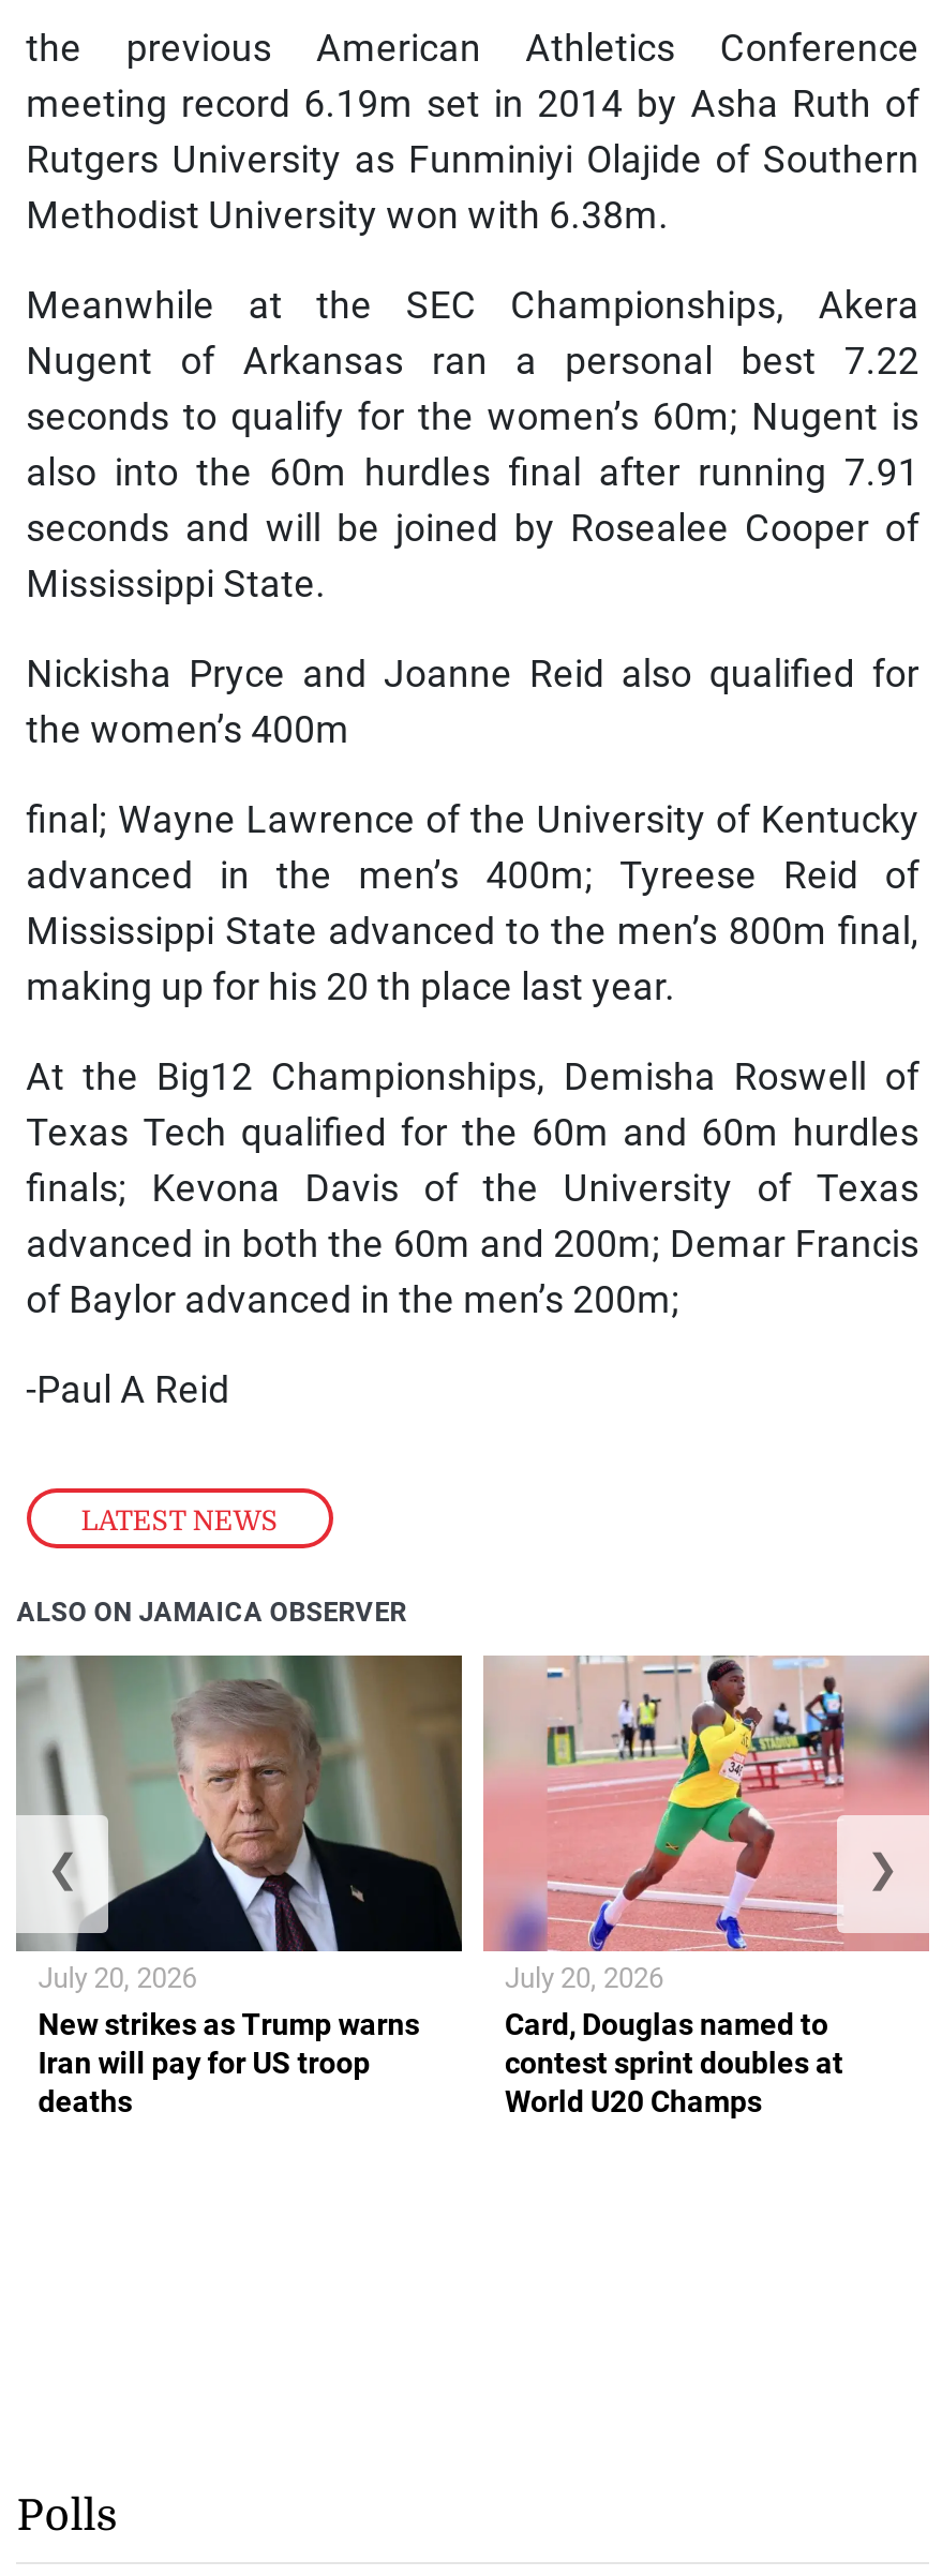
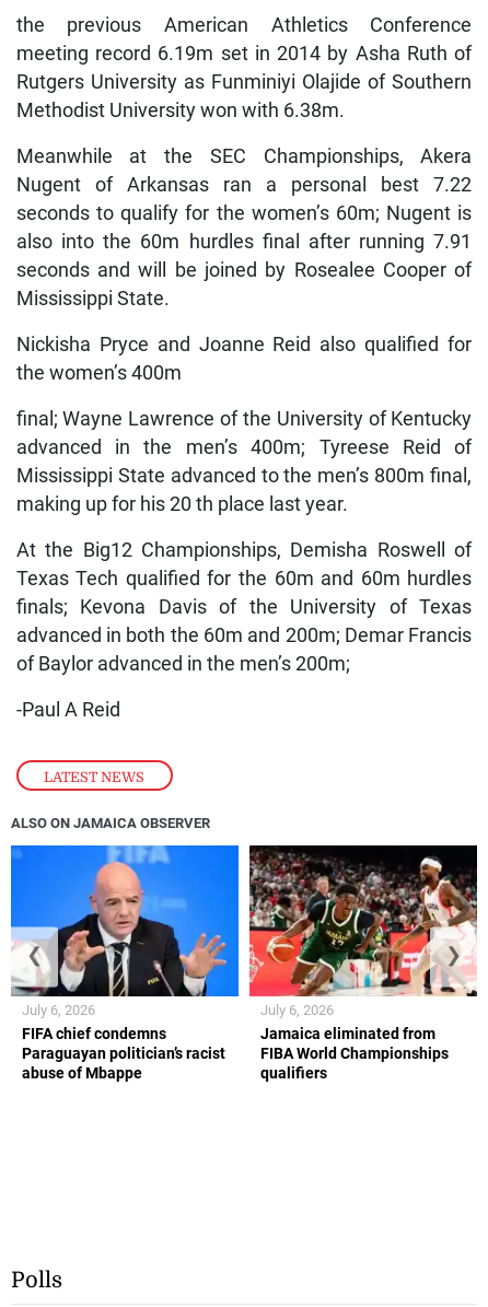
- [image]
- July 20, 2026
- Card, Douglas named to
- contest sprint doubles at
- World U20 Champs
+ [image]
+ July 6, 2026
+ Jamaica eliminated from
+ FIBA World Championships
+ qualifiers

- [image]
- July 20, 2026
+ [image]
+ July 6, 2026

- New strikes as Trump warns
- Iran will pay for US troop
- deaths
+ FIFA chief condemns
+ Paraguayan politician’s racist
+ abuse of Mbappe
